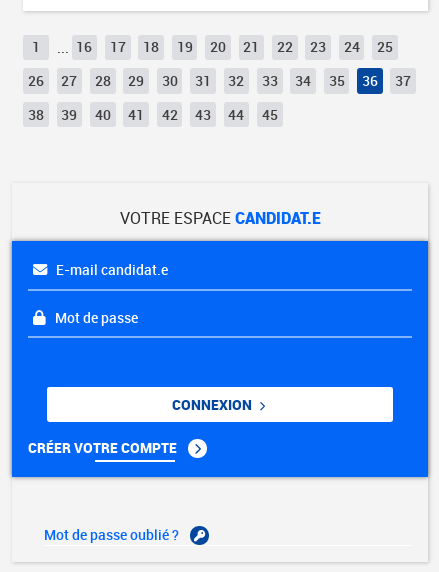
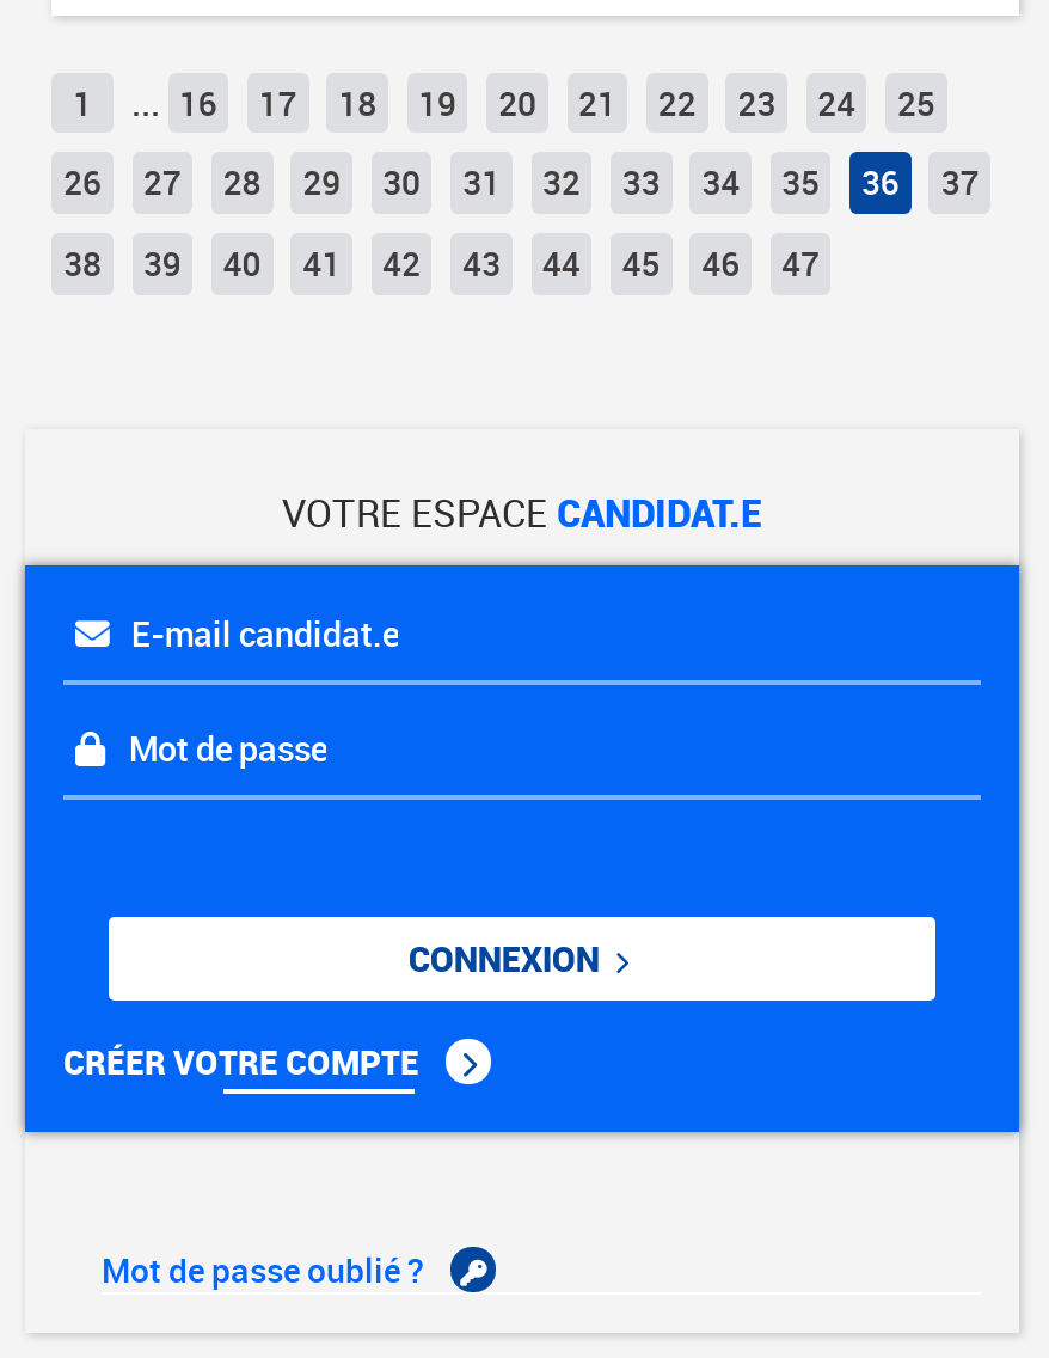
+ 46
+ 47
